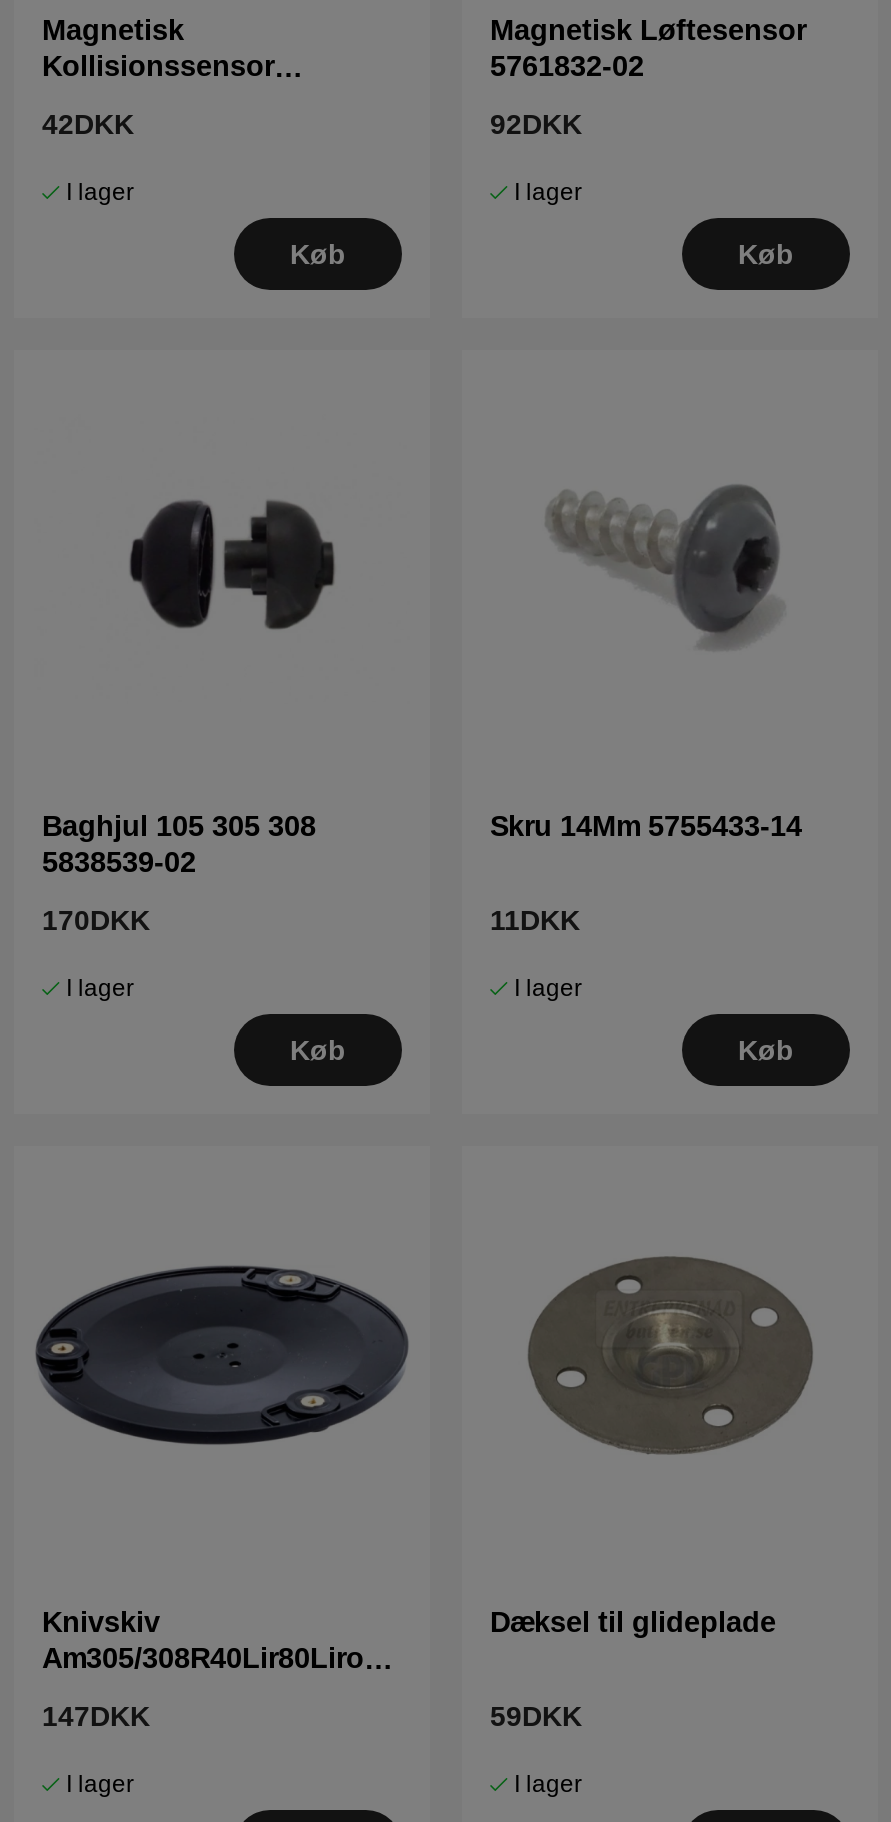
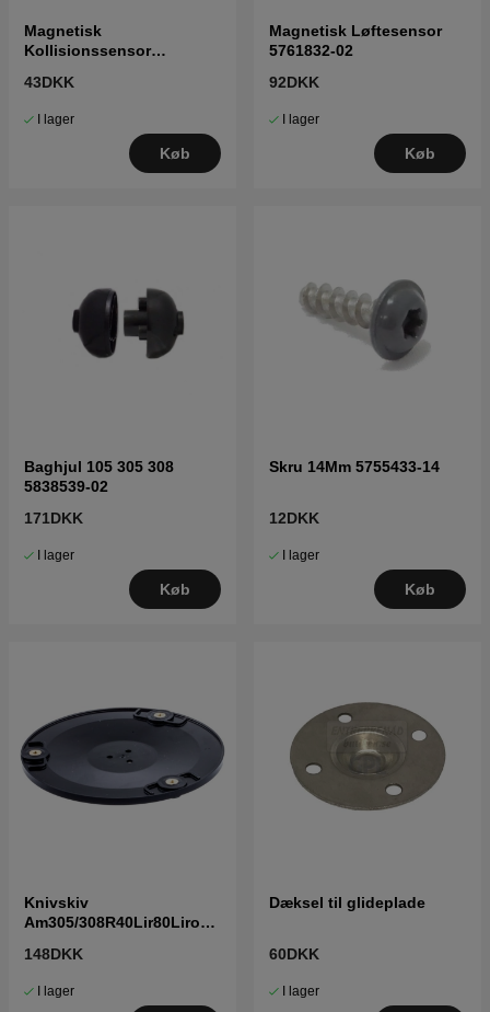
- 42DKK
+ 43DKK

- 170DKK
+ 171DKK

- 11DKK
+ 12DKK

- 147DKK
+ 148DKK

- 59DKK
+ 60DKK
